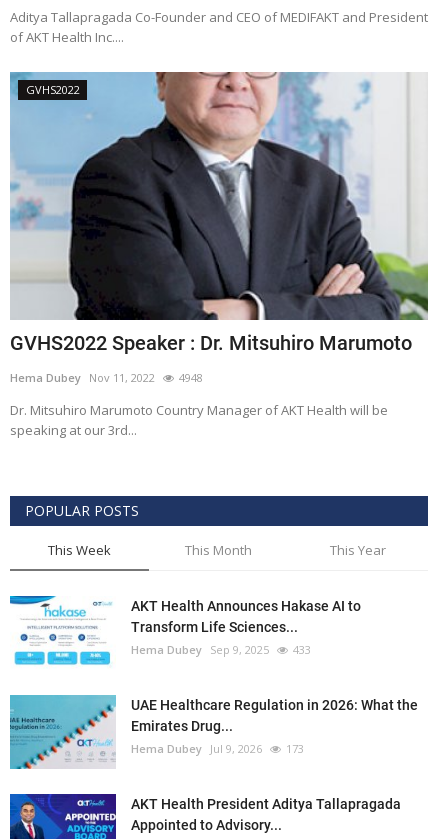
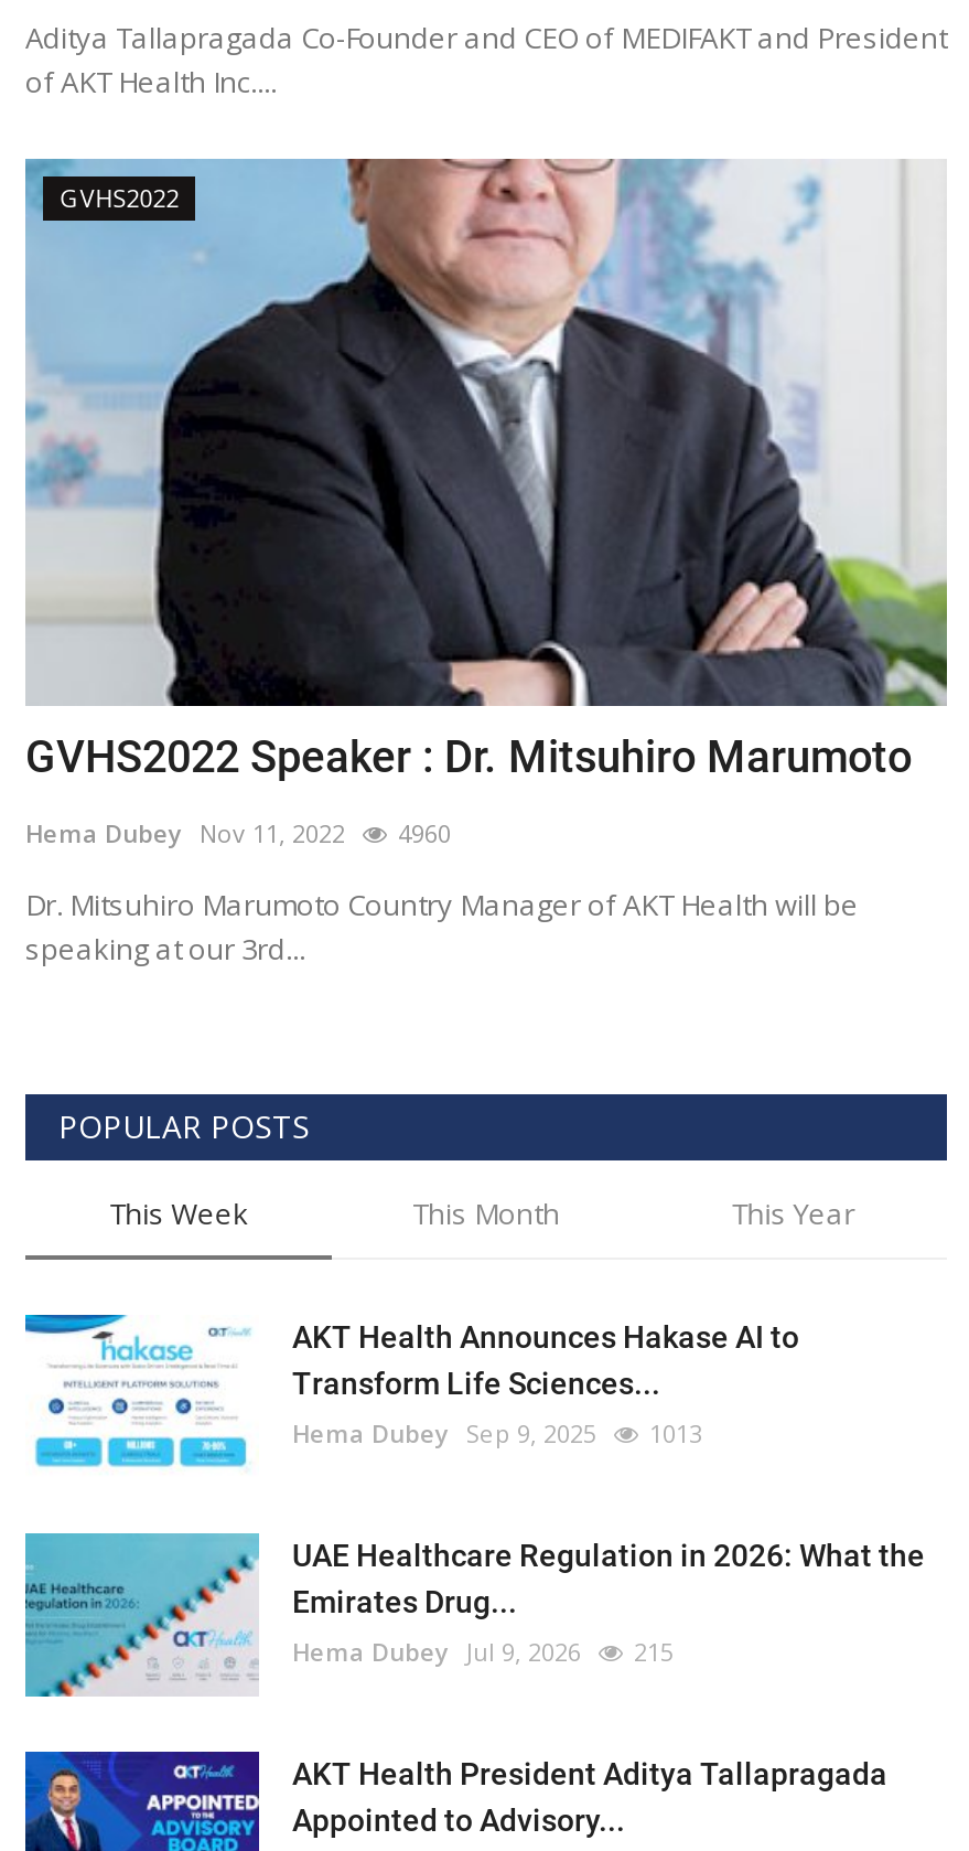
- Hema Dubey Nov 11, 2022 4948
+ Hema Dubey Nov 11, 2022 4960

- Hema Dubey Sep 9, 2025 433
+ Hema Dubey Sep 9, 2025 1013

- Hema Dubey Jul 9, 2026 173
+ Hema Dubey Jul 9, 2026 215
